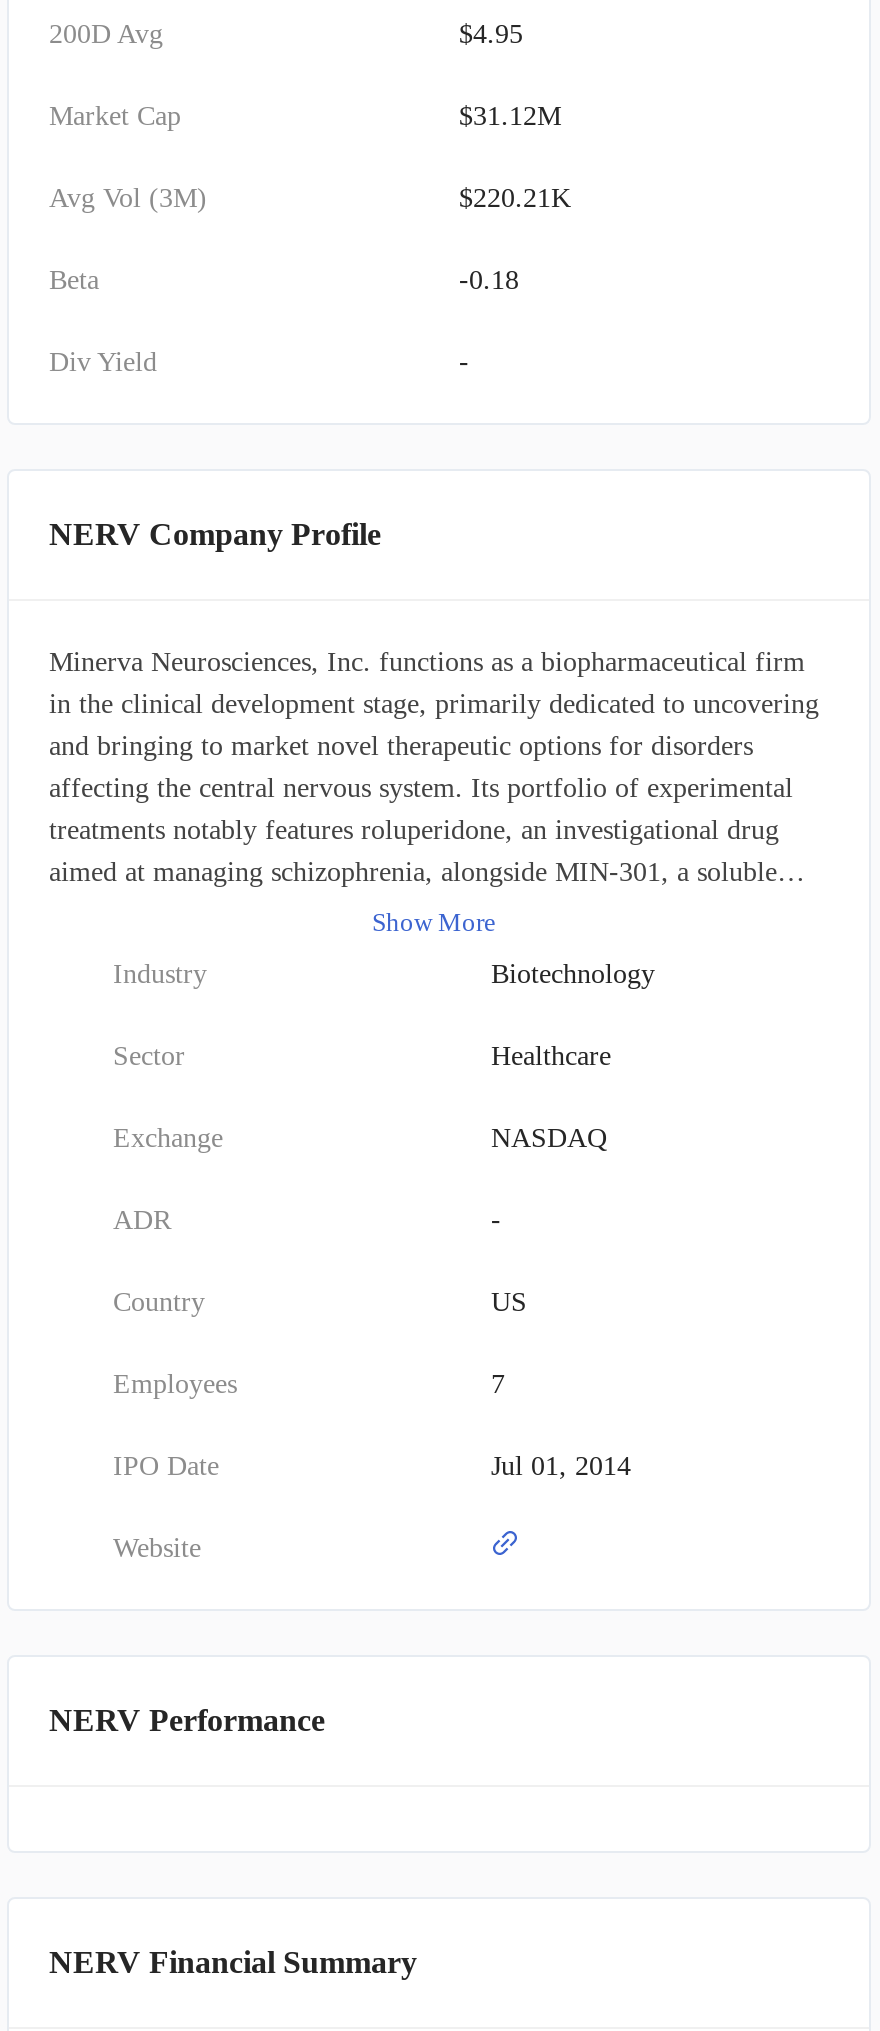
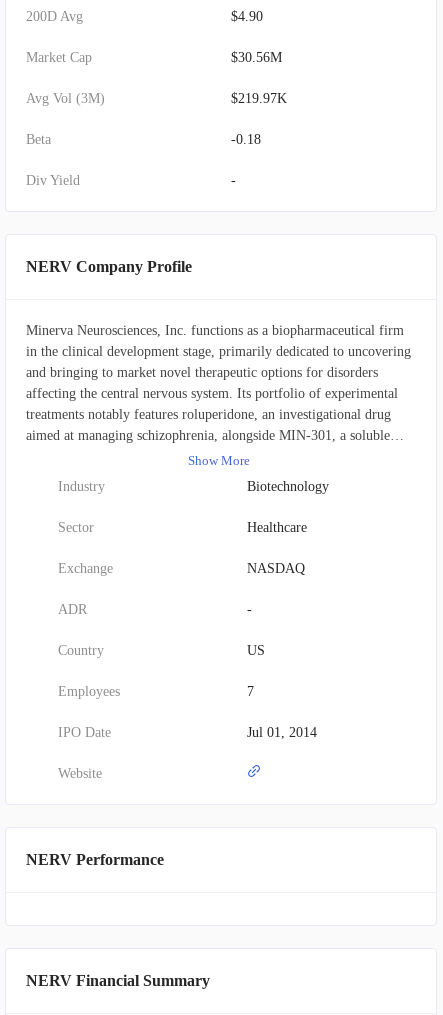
- $4.95
+ $4.90

- $31.12M
+ $30.56M

- $220.21K
+ $219.97K
